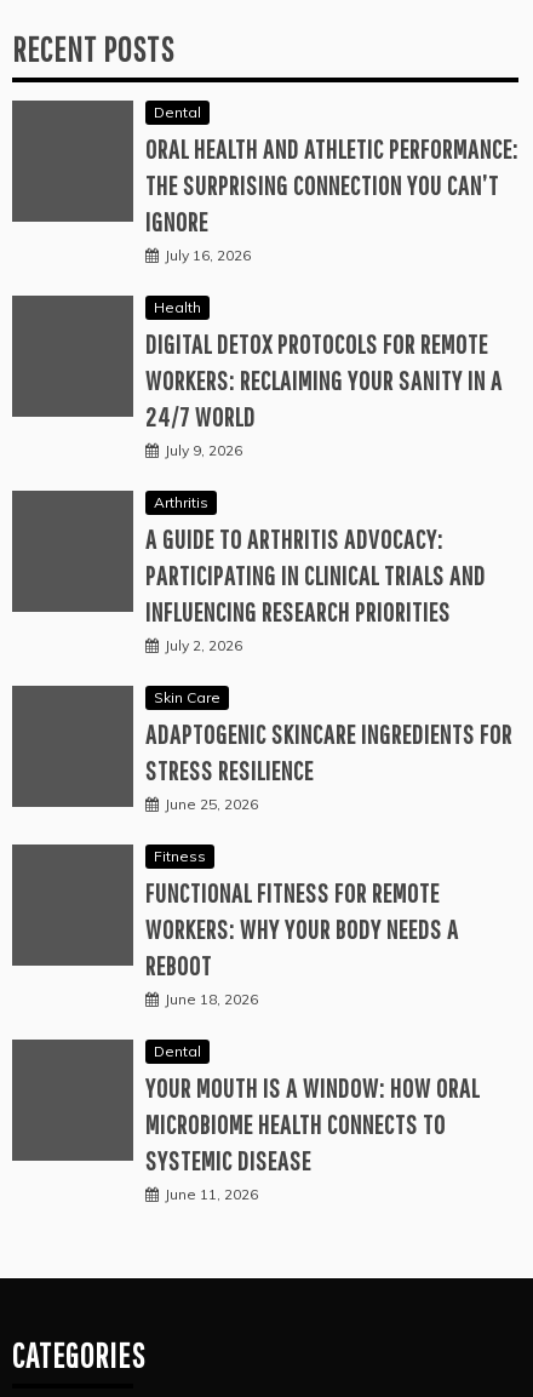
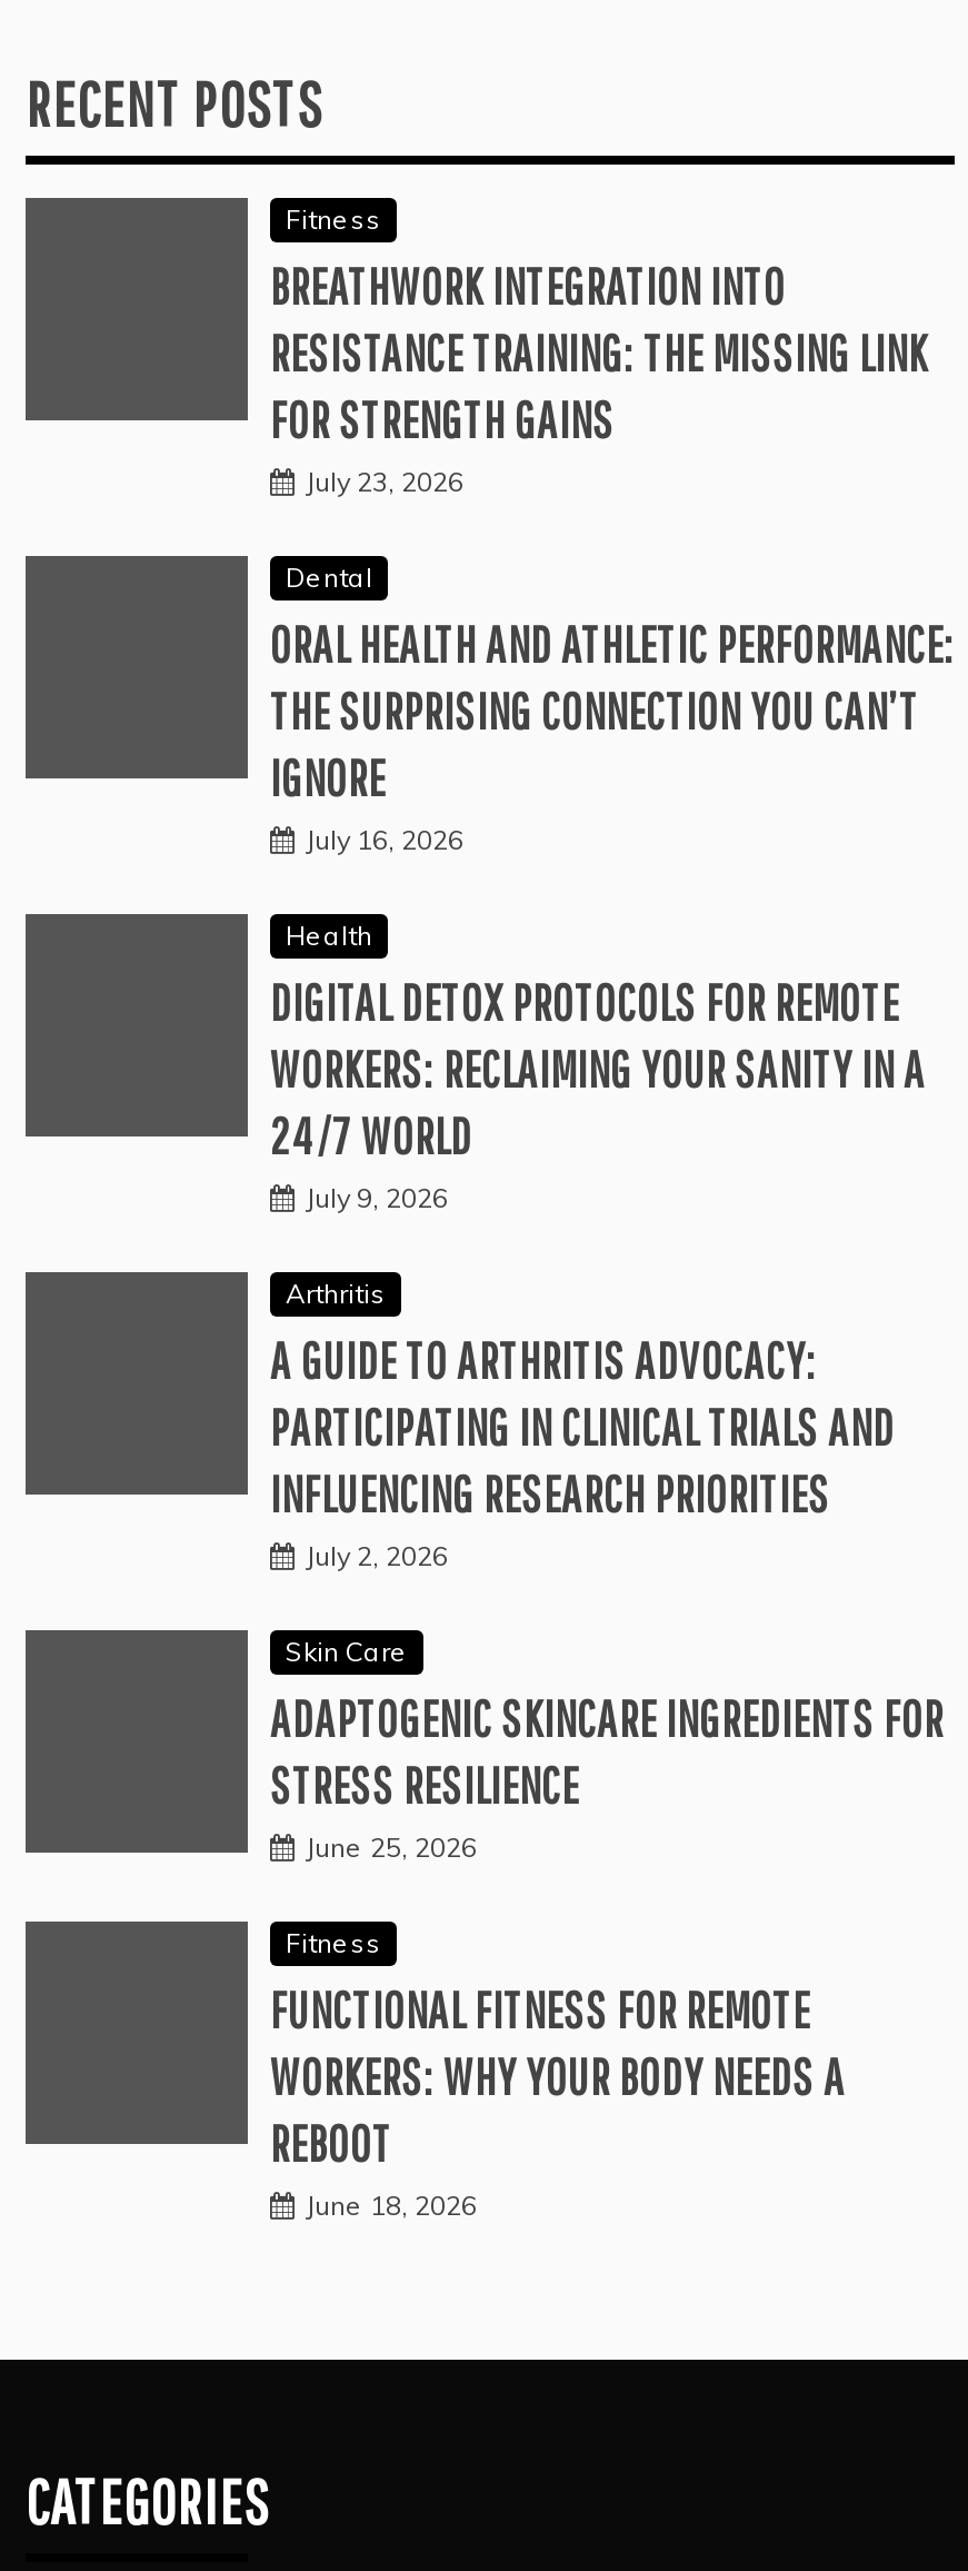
+ Fitness
+ BREATHWORK INTEGRATION INTO
+ RESISTANCE TRAINING: THE MISSING LINK
+ FOR STRENGTH GAINS
+ July 23, 2026

moved down: Dental | ORAL HEALTH AND ATHLETIC PERFORMANCE: | THE SURPRISING CONNECTION YOU CAN’T | ... | REBOOT | June 18, 2026

- Dental
- YOUR MOUTH IS A WINDOW: HOW ORAL
- MICROBIOME HEALTH CONNECTS TO
- SYSTEMIC DISEASE
- June 11, 2026
